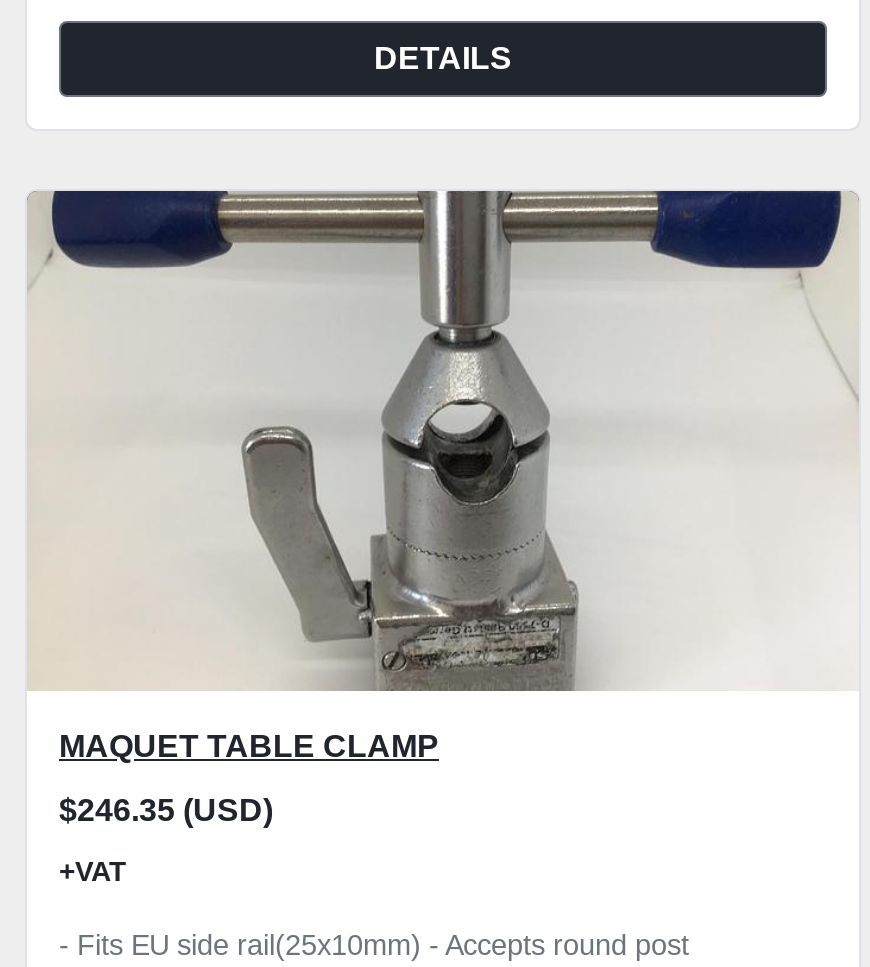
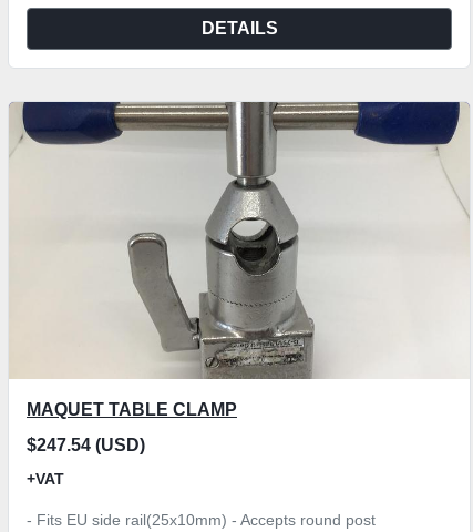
- $246.35 (USD)
+ $247.54 (USD)
